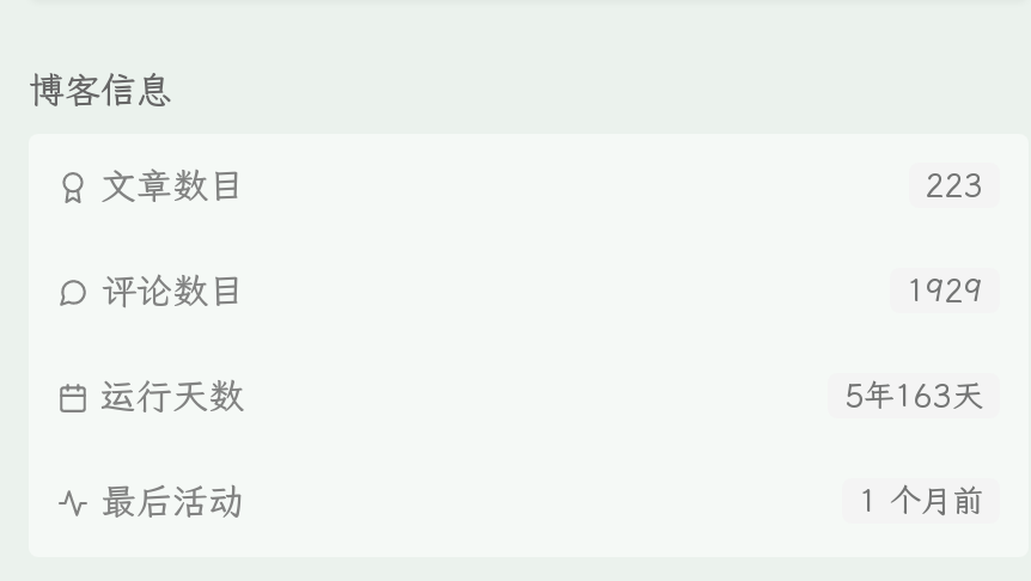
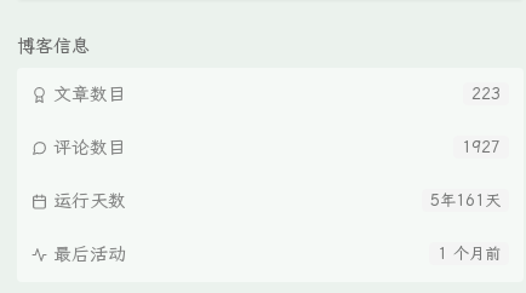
- 1929
+ 1927

- 5年163天
+ 5年161天
